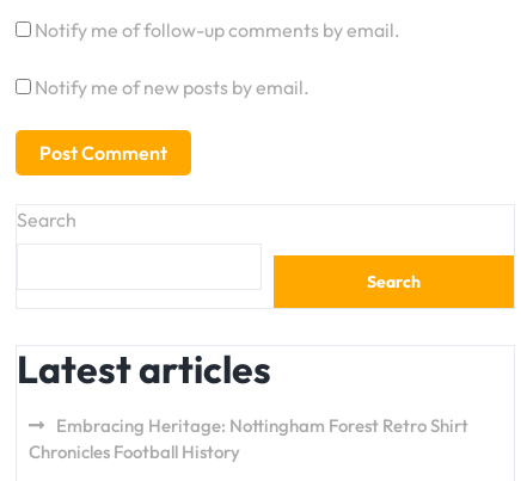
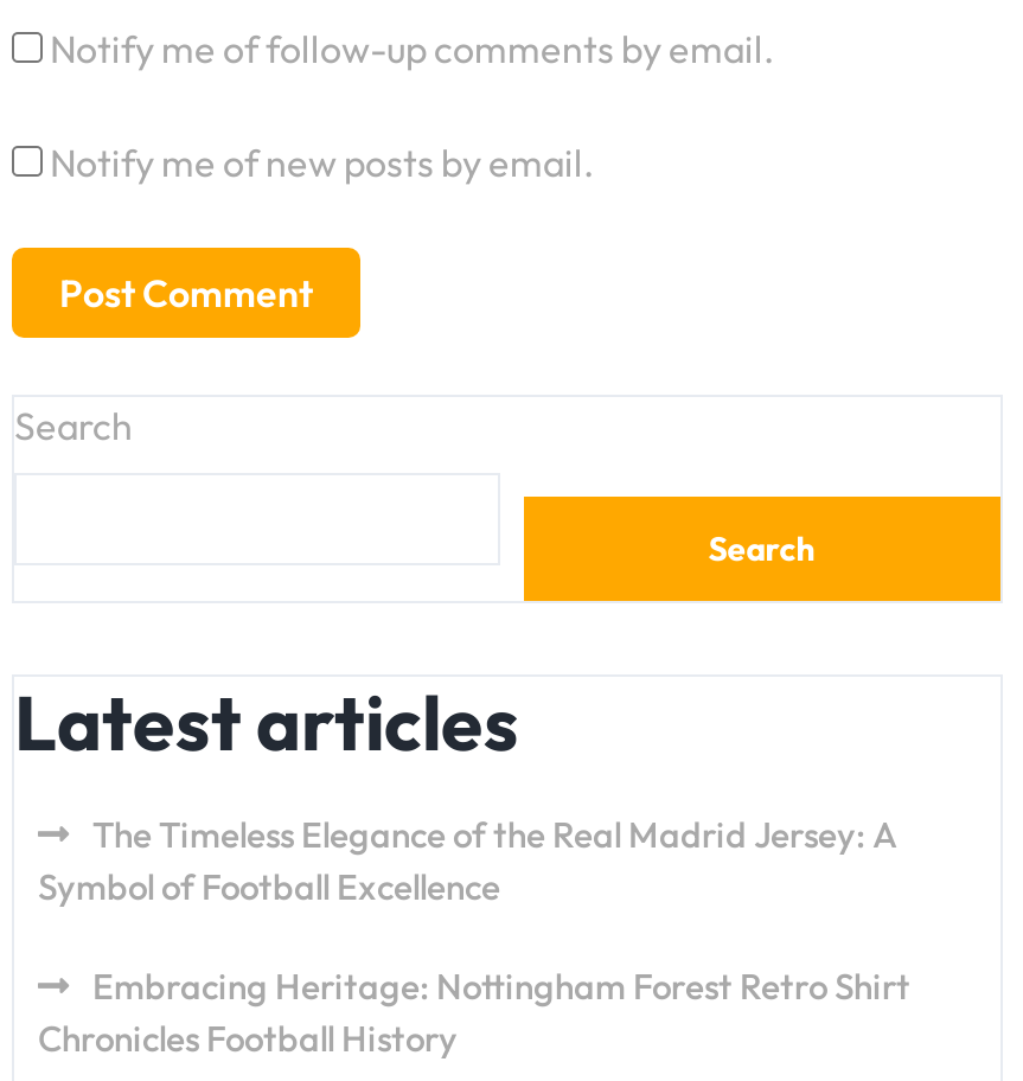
+ The Timeless Elegance of the Real Madrid Jersey: A
+ Symbol of Football Excellence
